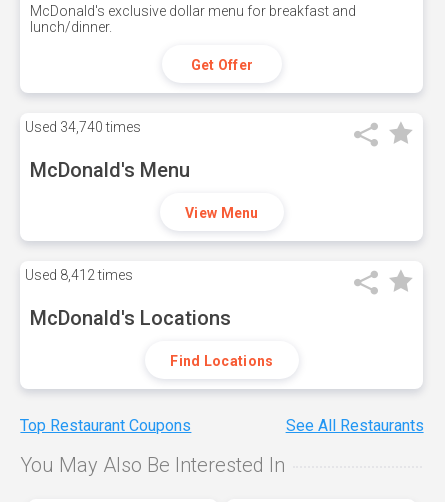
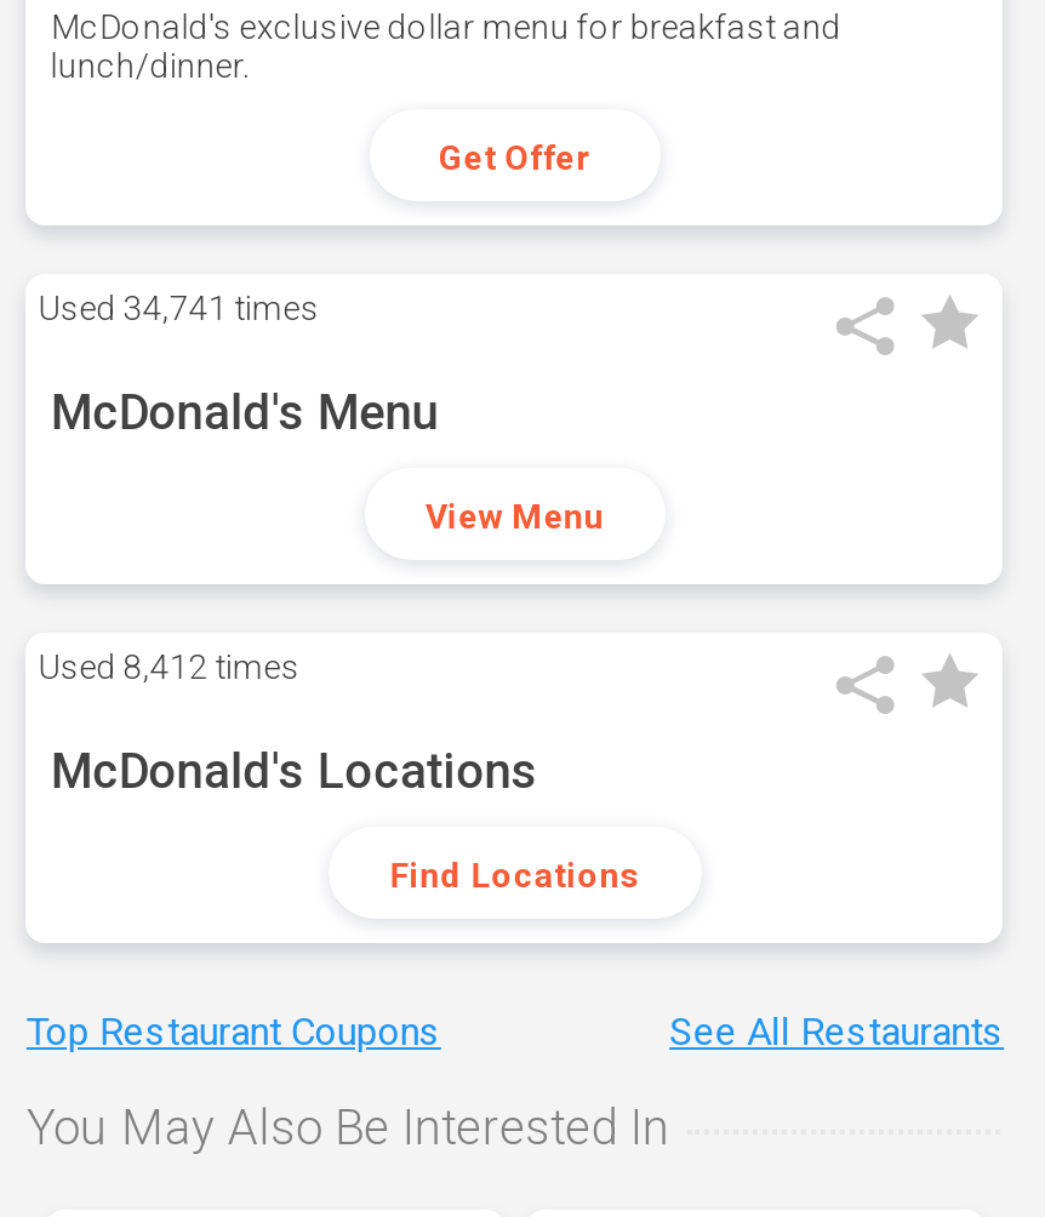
- Used 34,740 times
+ Used 34,741 times
